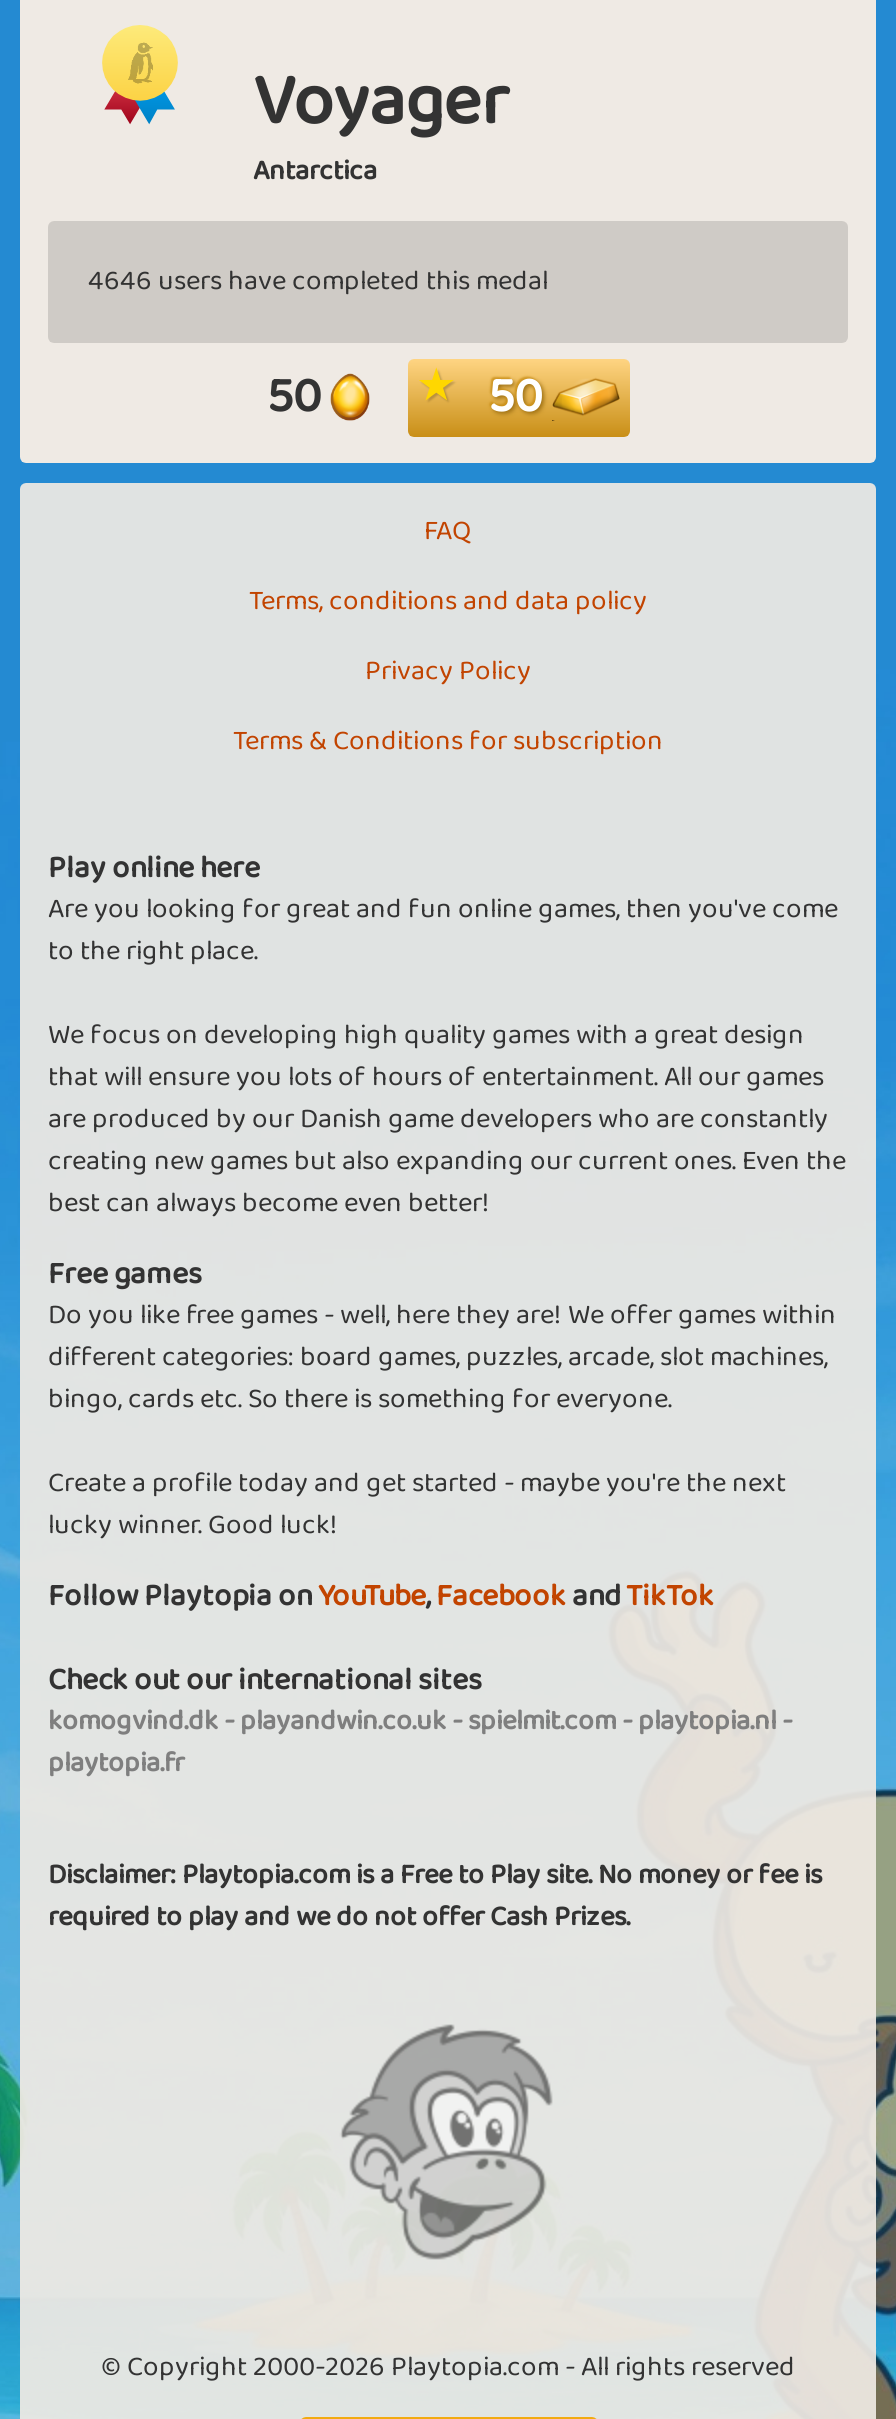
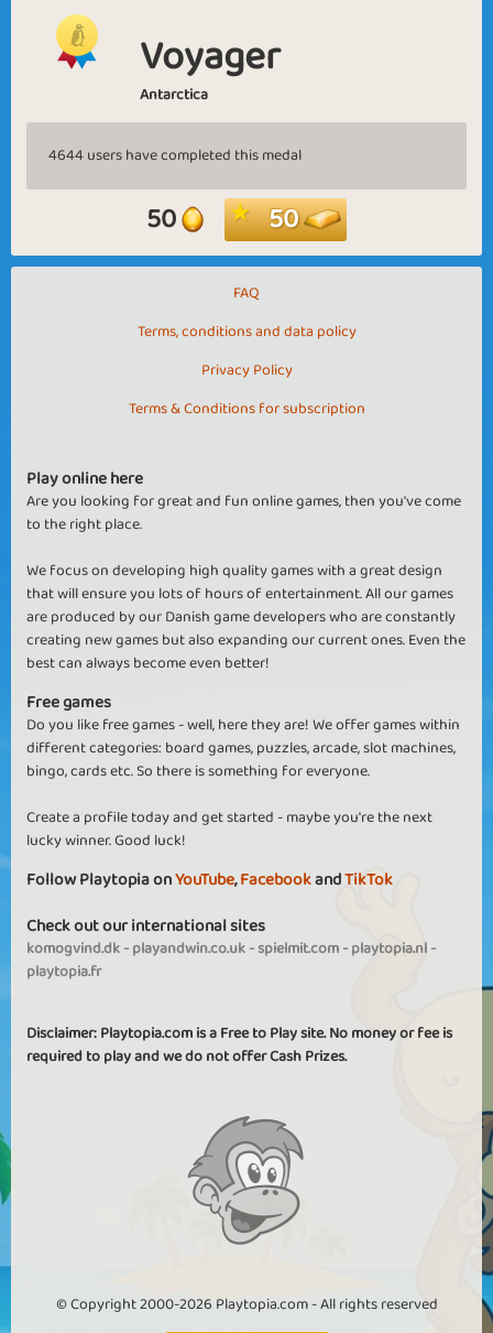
- 4646 users have completed this medal
+ 4644 users have completed this medal
